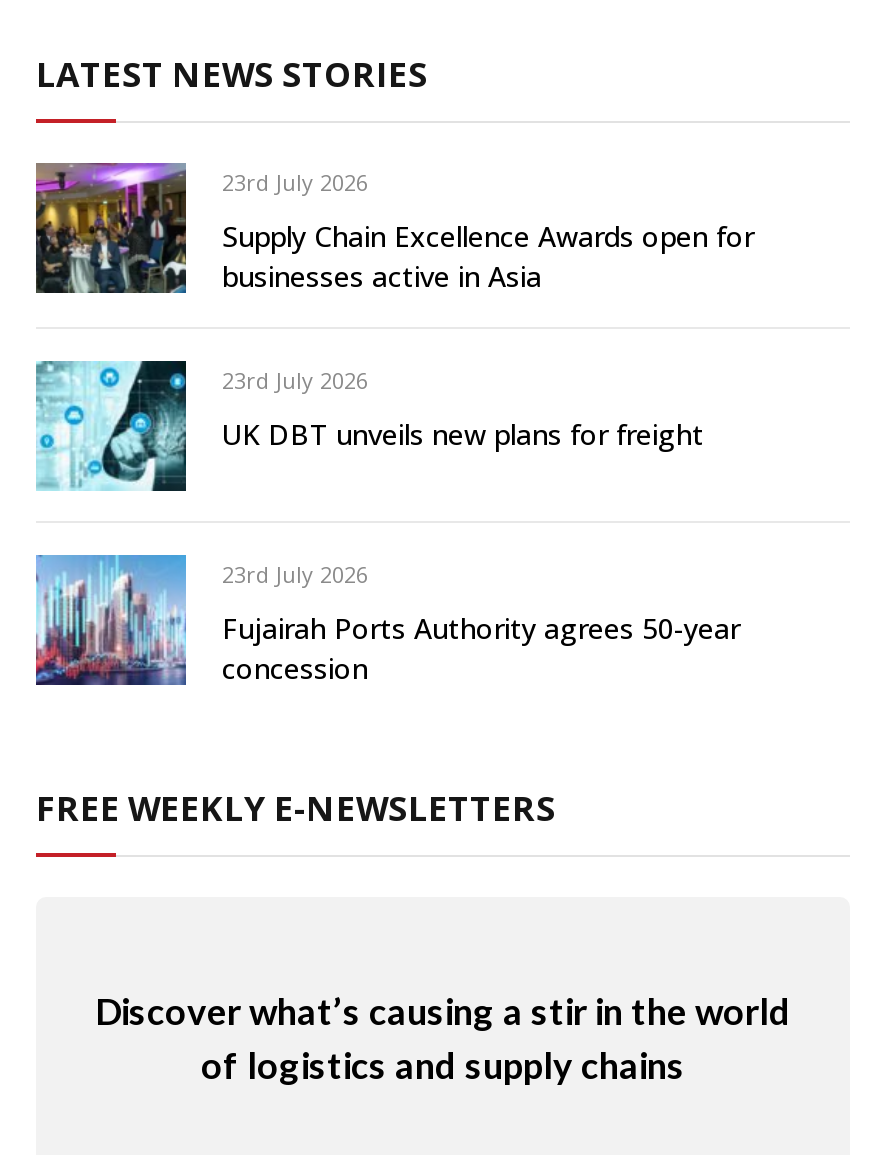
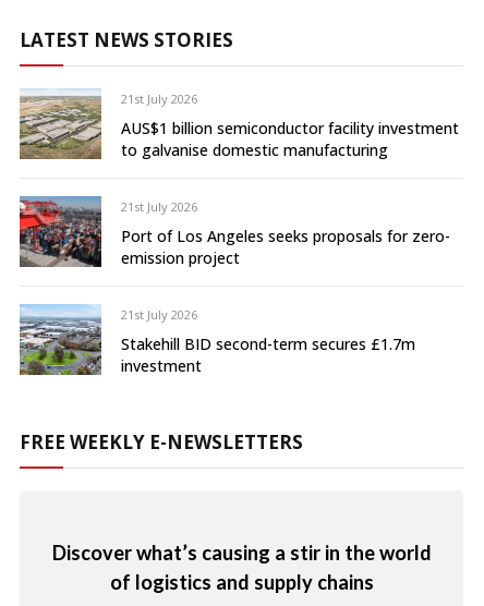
- [image]
- 23rd July 2026
+ [image]
+ 21st July 2026

- Supply Chain Excellence Awards open for
- businesses active in Asia
+ AUS$1 billion semiconductor facility investment
+ to galvanise domestic manufacturing

- [image]
- 23rd July 2026
+ [image]
+ 21st July 2026

- UK DBT unveils new plans for freight
+ Port of Los Angeles seeks proposals for zero-
+ emission project

- [image]
- 23rd July 2026
+ [image]
+ 21st July 2026

- Fujairah Ports Authority agrees 50-year
- concession
+ Stakehill BID second-term secures £1.7m
+ investment
